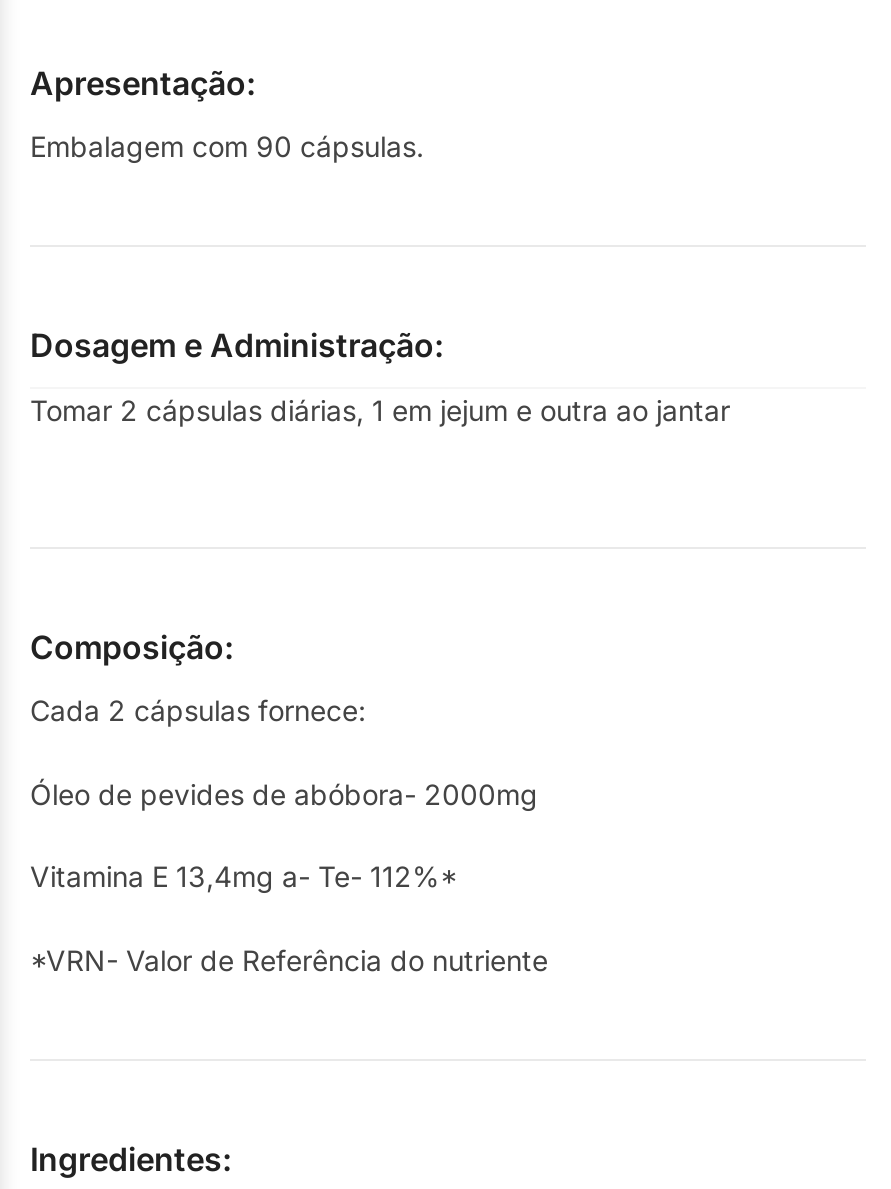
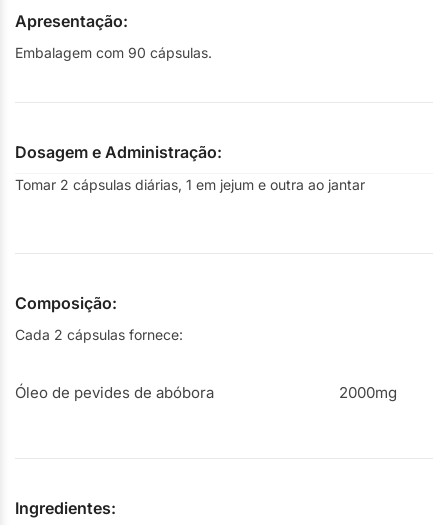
- Óleo de pevides de abóbora- 2000mg
- Vitamina E 13,4mg a- Te- 112%*
- *VRN- Valor de Referência do nutriente
+ Óleo de pevides de abóbora
+ 2000mg
